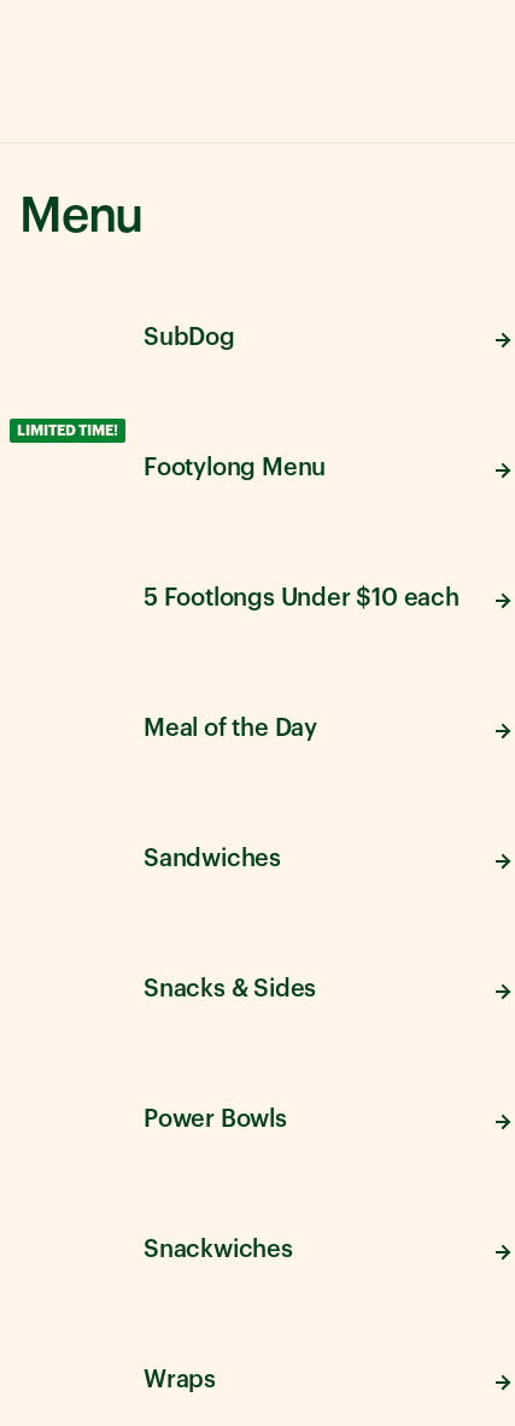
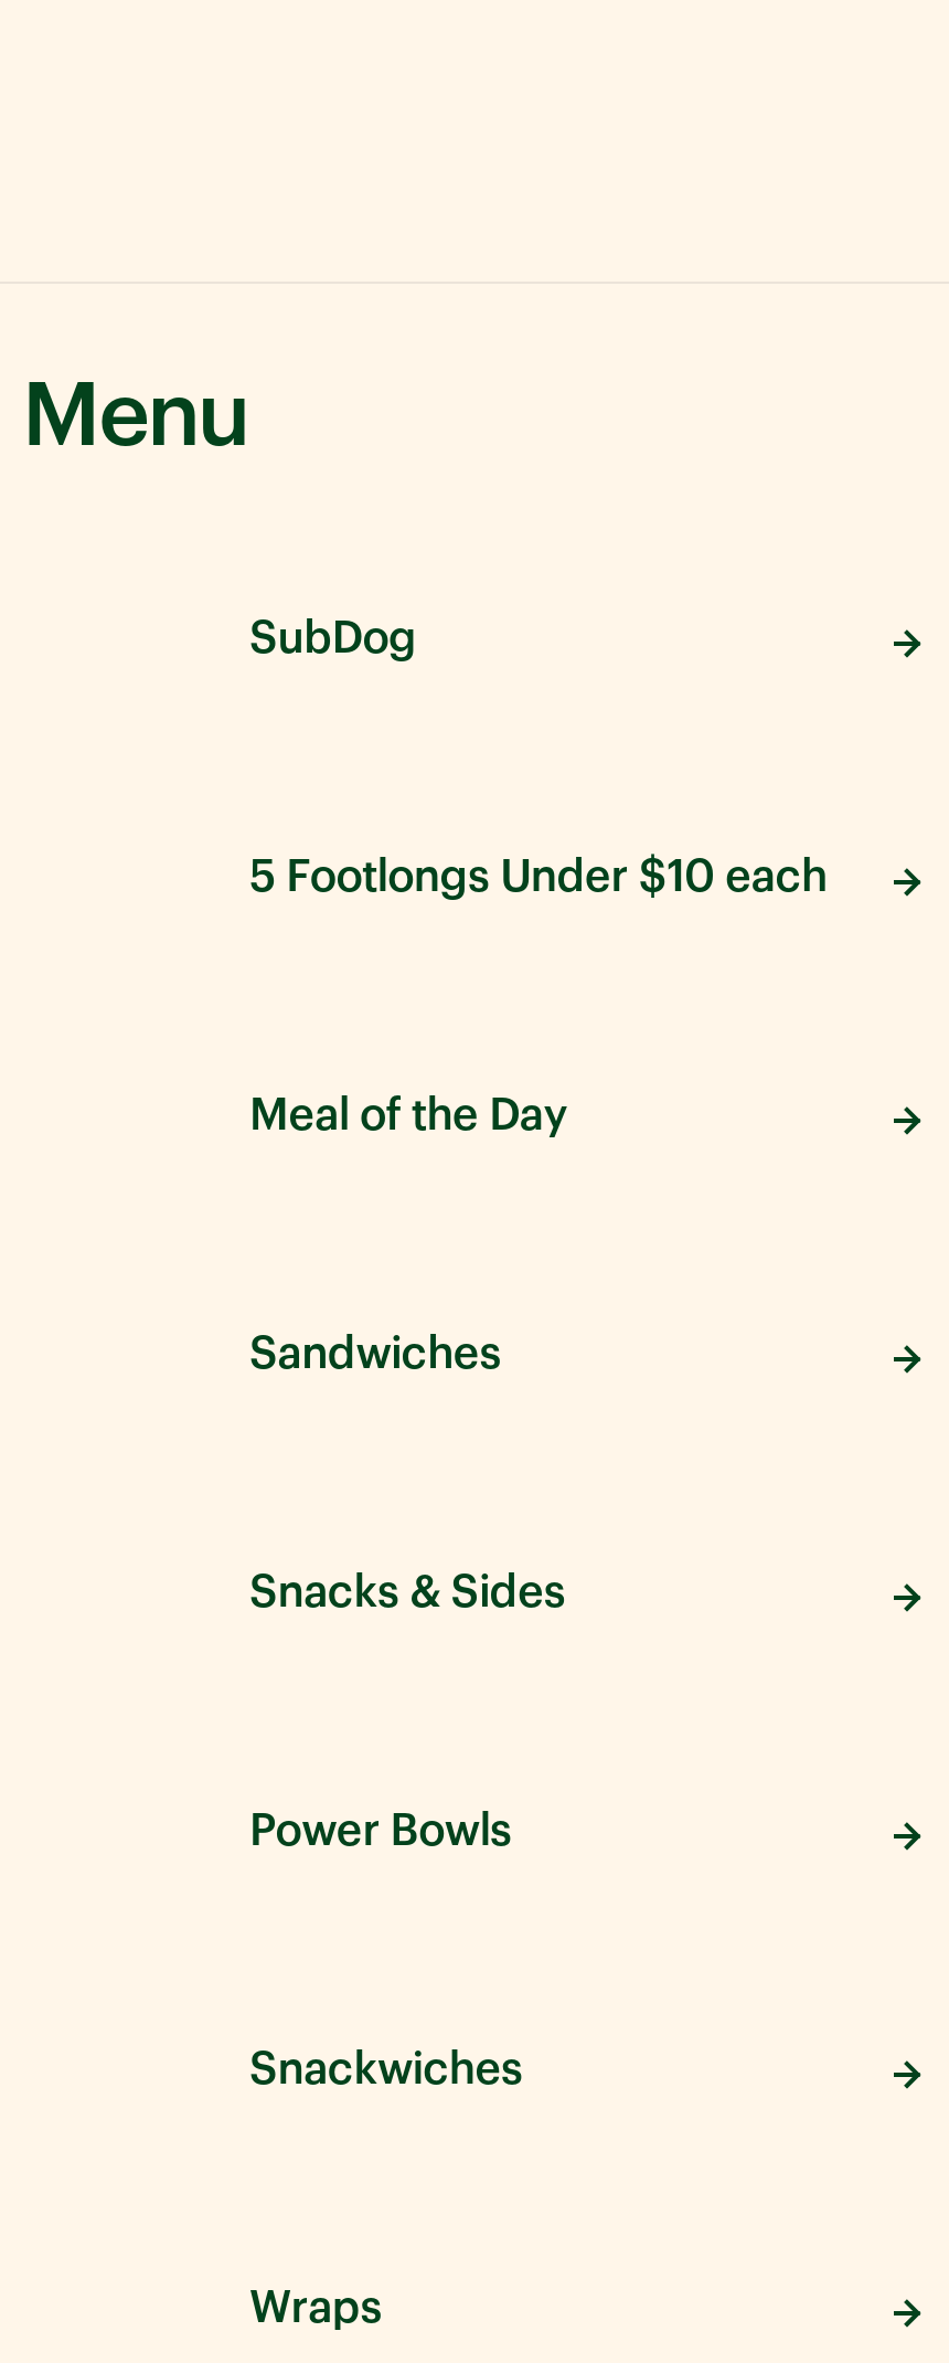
- LIMITED TIME!
- Footylong Menu
